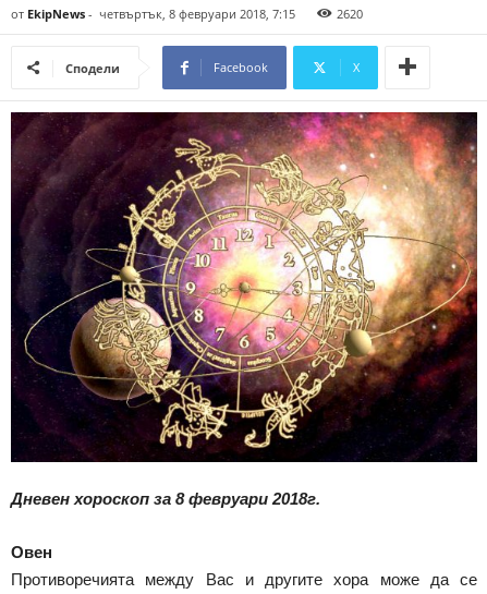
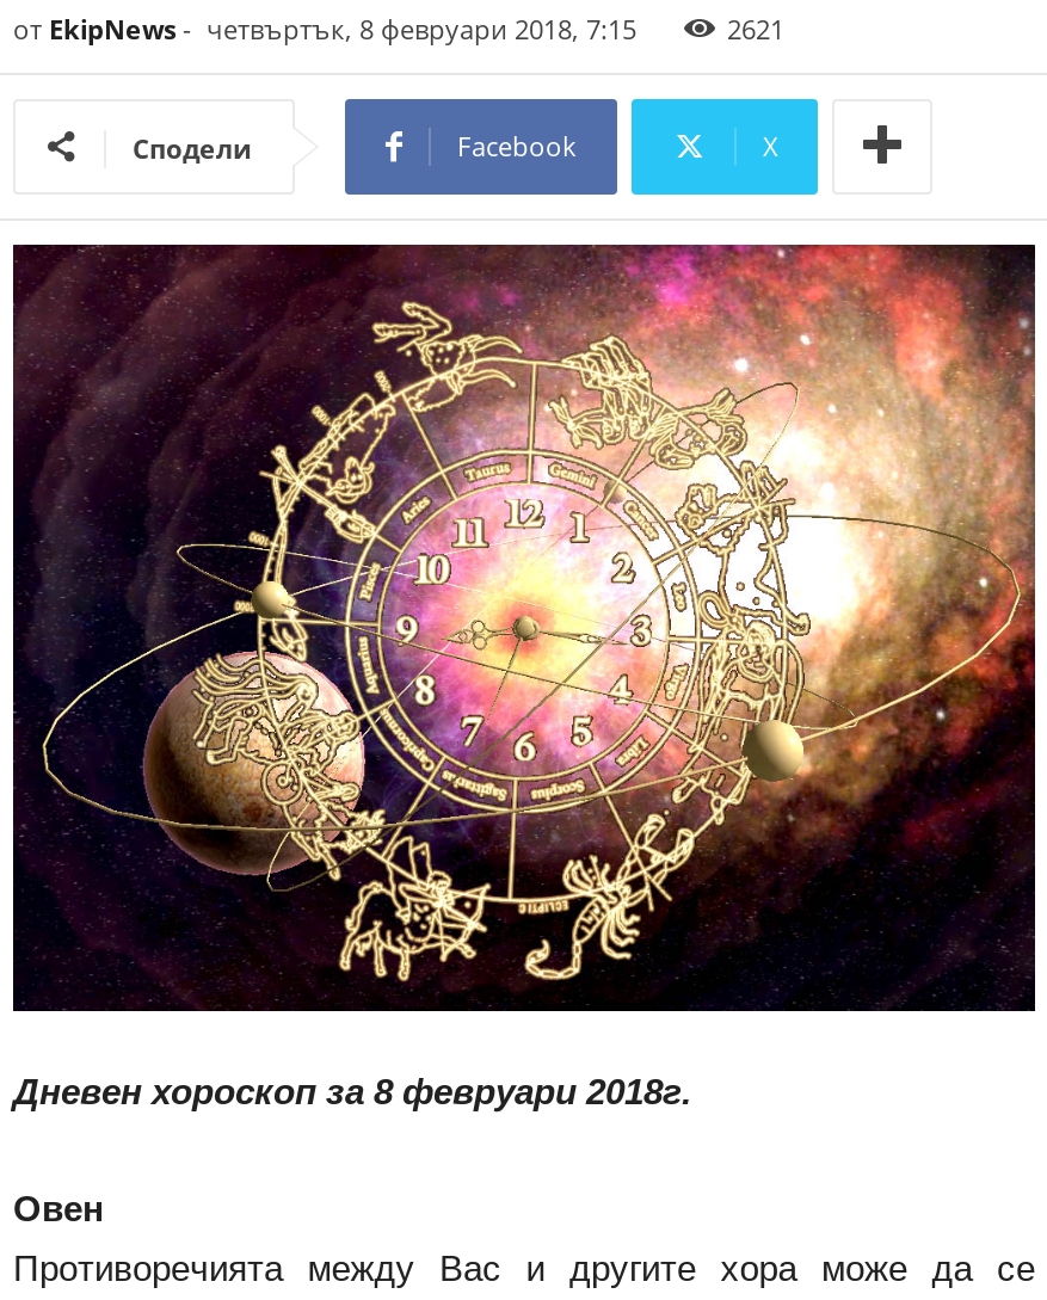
- 2620
+ 2621
